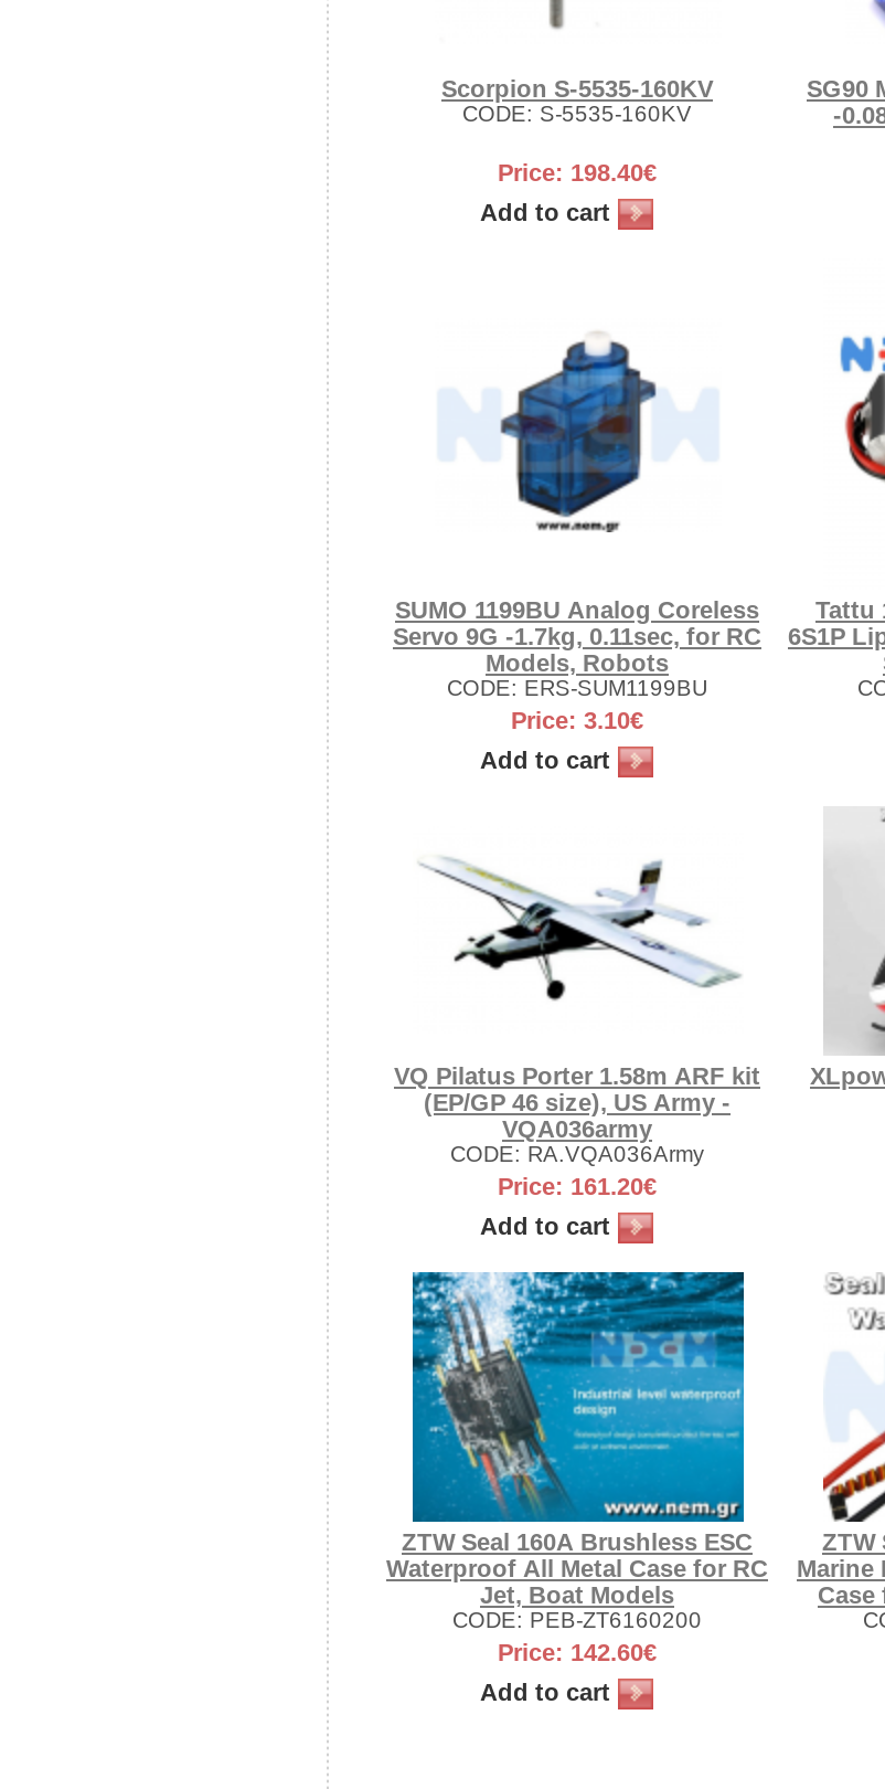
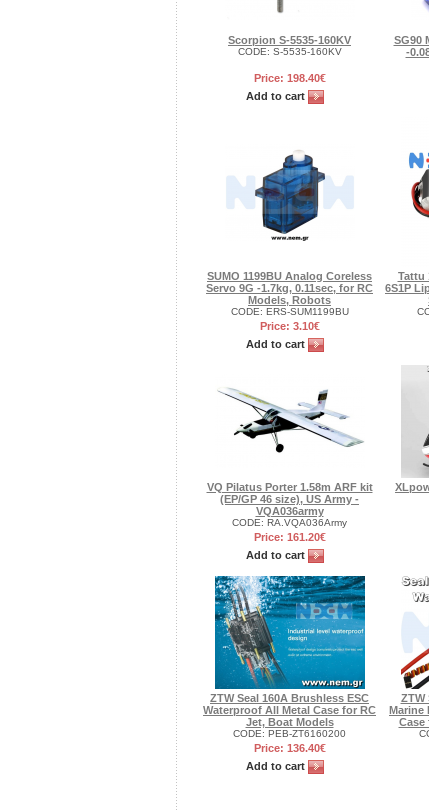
- Price: 142.60€
+ Price: 136.40€
